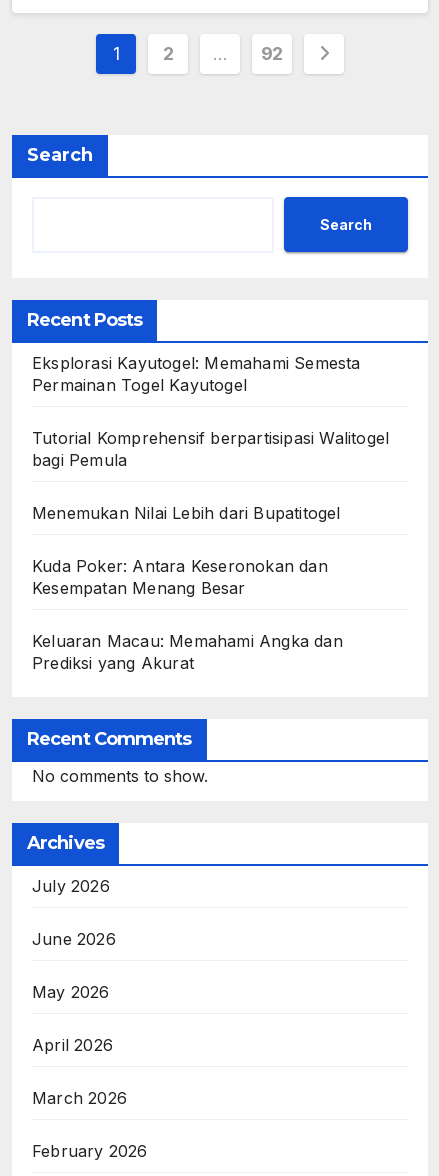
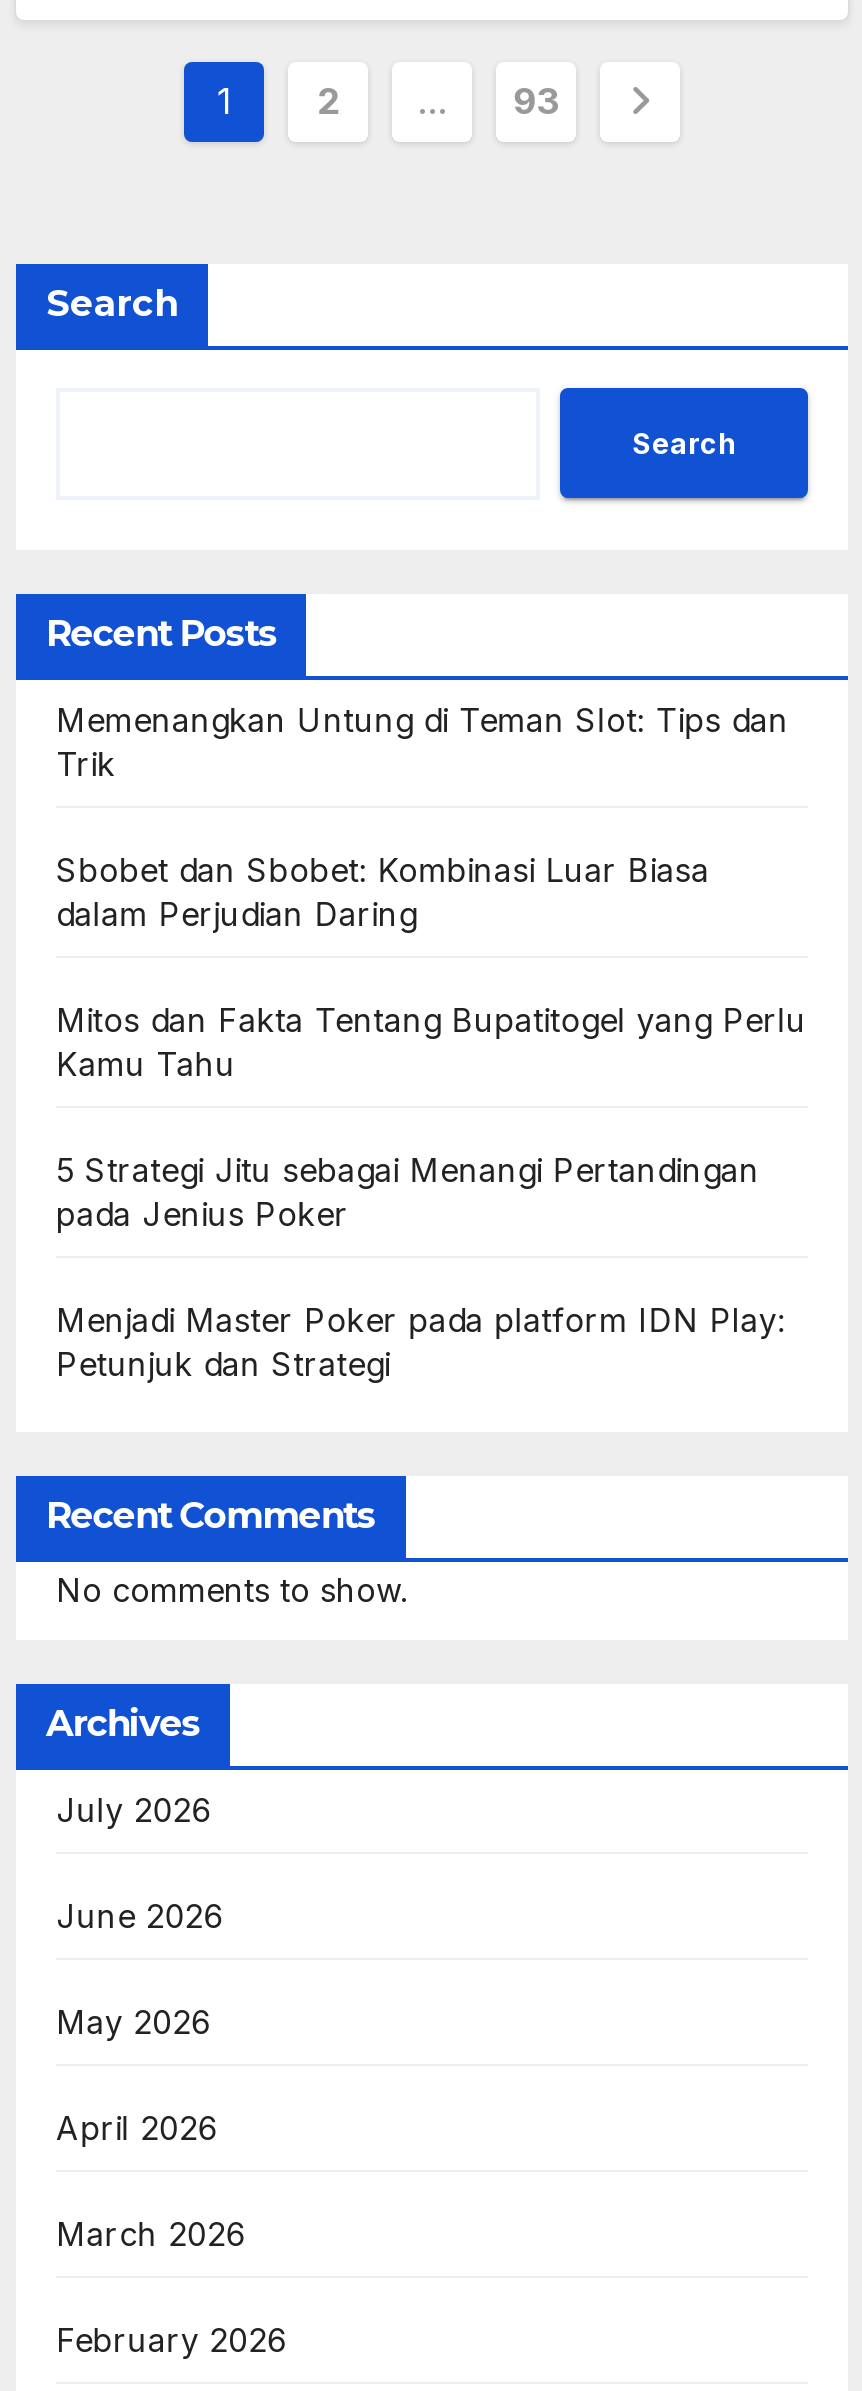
- 92
+ 93

- Eksplorasi Kayutogel: Memahami Semesta
- Permainan Togel Kayutogel
+ Memenangkan Untung di Teman Slot: Tips dan
+ Trik

- Tutorial Komprehensif berpartisipasi Walitogel
- bagi Pemula
+ Sbobet dan Sbobet: Kombinasi Luar Biasa
+ dalam Perjudian Daring

- Menemukan Nilai Lebih dari Bupatitogel
+ Mitos dan Fakta Tentang Bupatitogel yang Perlu
+ Kamu Tahu

- Kuda Poker: Antara Keseronokan dan
- Kesempatan Menang Besar
+ 5 Strategi Jitu sebagai Menangi Pertandingan
+ pada Jenius Poker

- Keluaran Macau: Memahami Angka dan
- Prediksi yang Akurat
+ Menjadi Master Poker pada platform IDN Play:
+ Petunjuk dan Strategi
